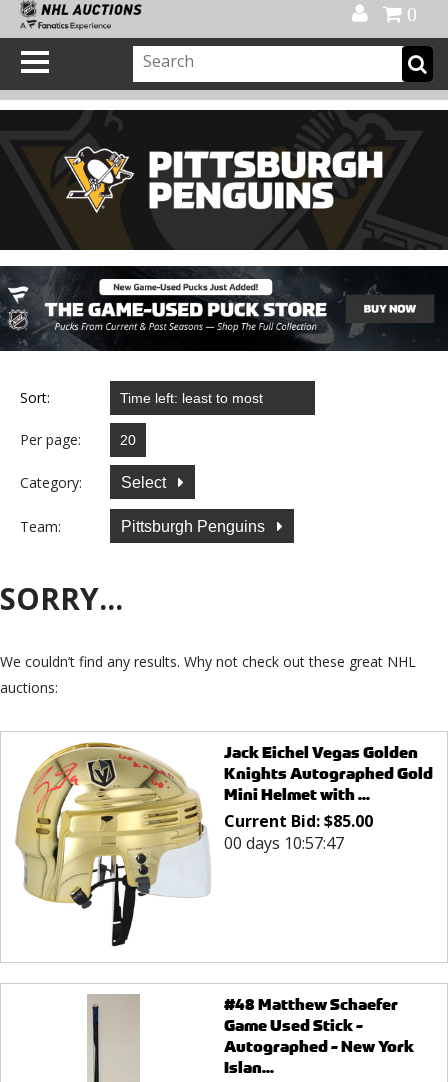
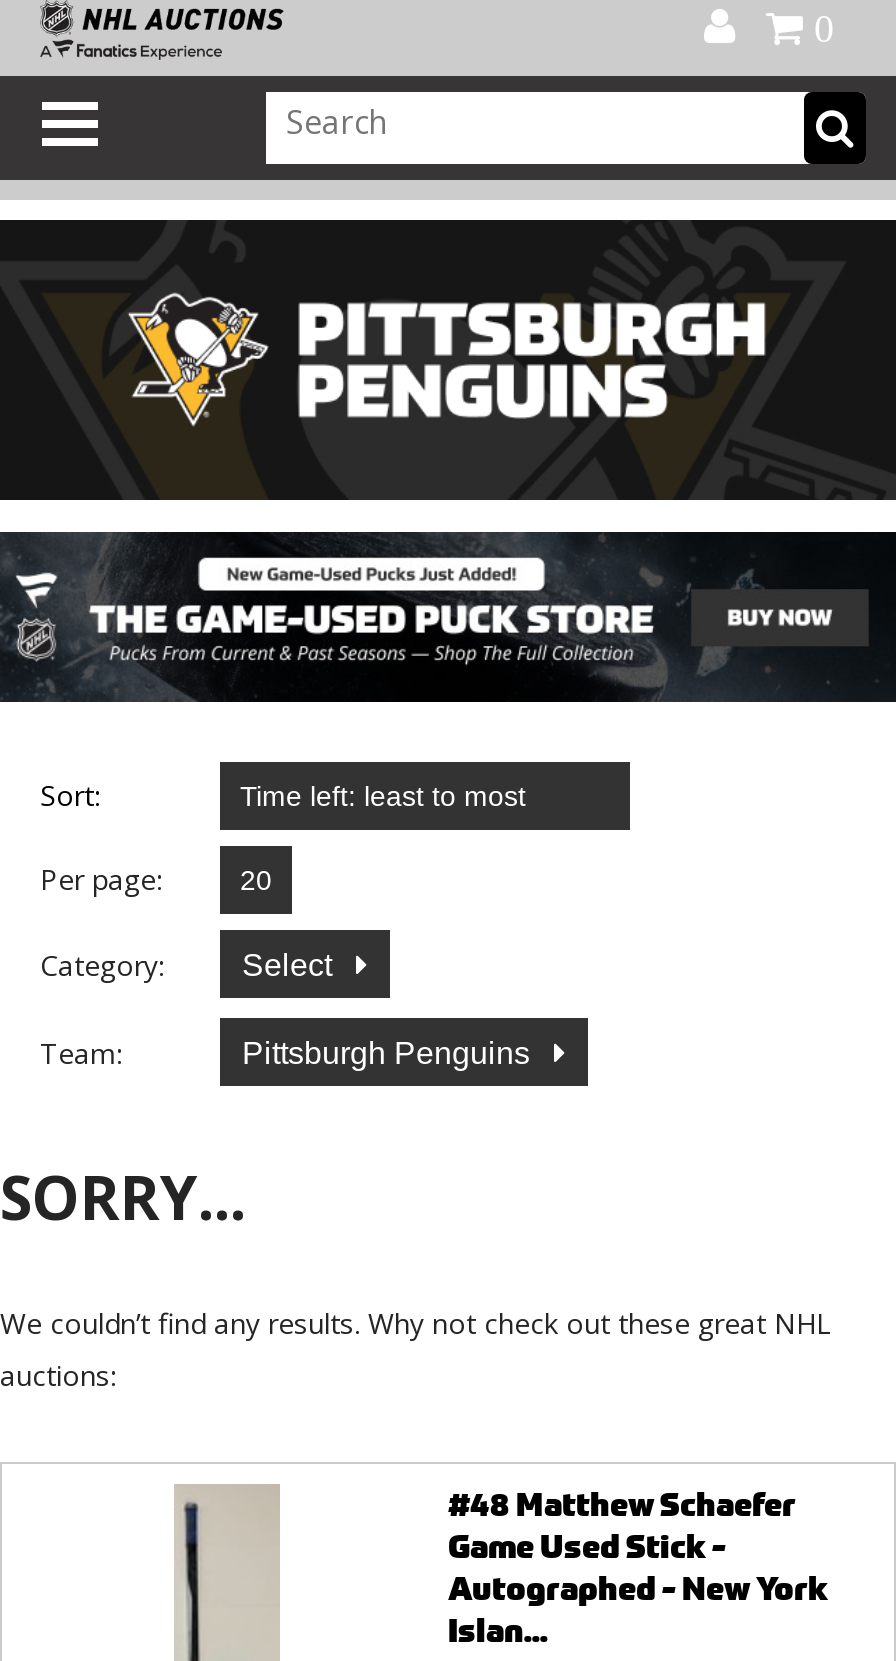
- [image]
- Jack Eichel Vegas Golden
- Knights Autographed Gold
- Mini Helmet with ...
- Current Bid: $85.00
- 00 days 10:57:47
